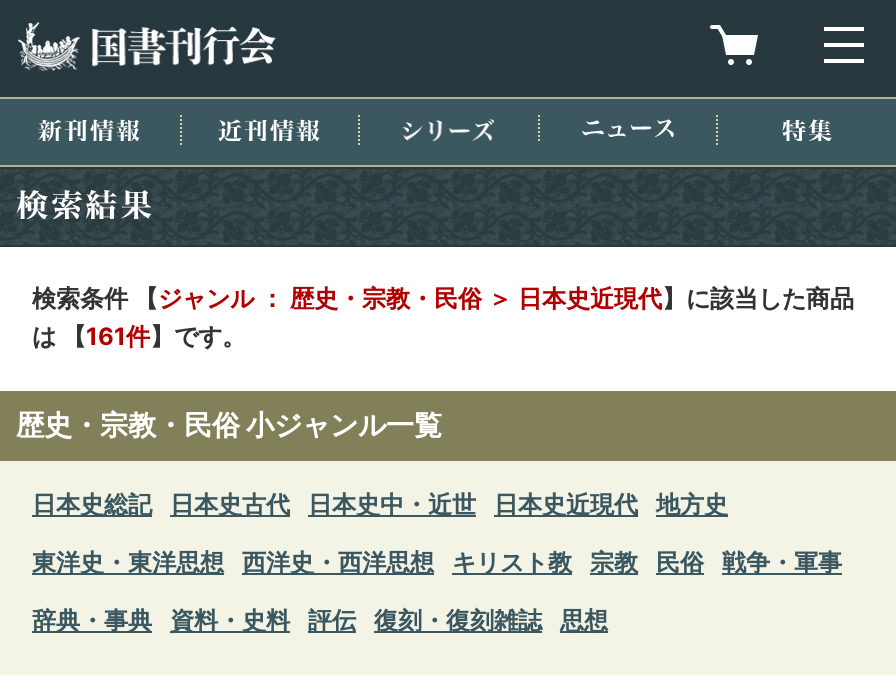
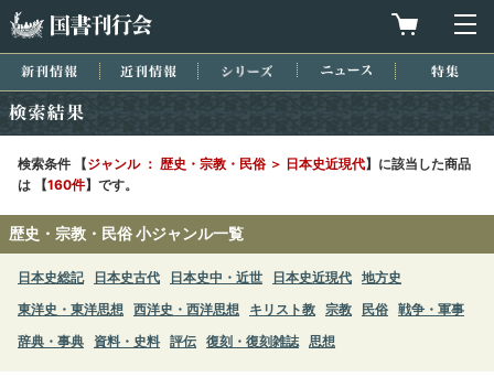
- は 【161件】です。
+ は 【160件】です。
